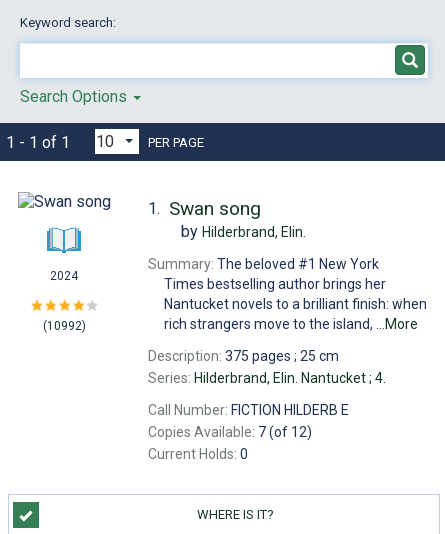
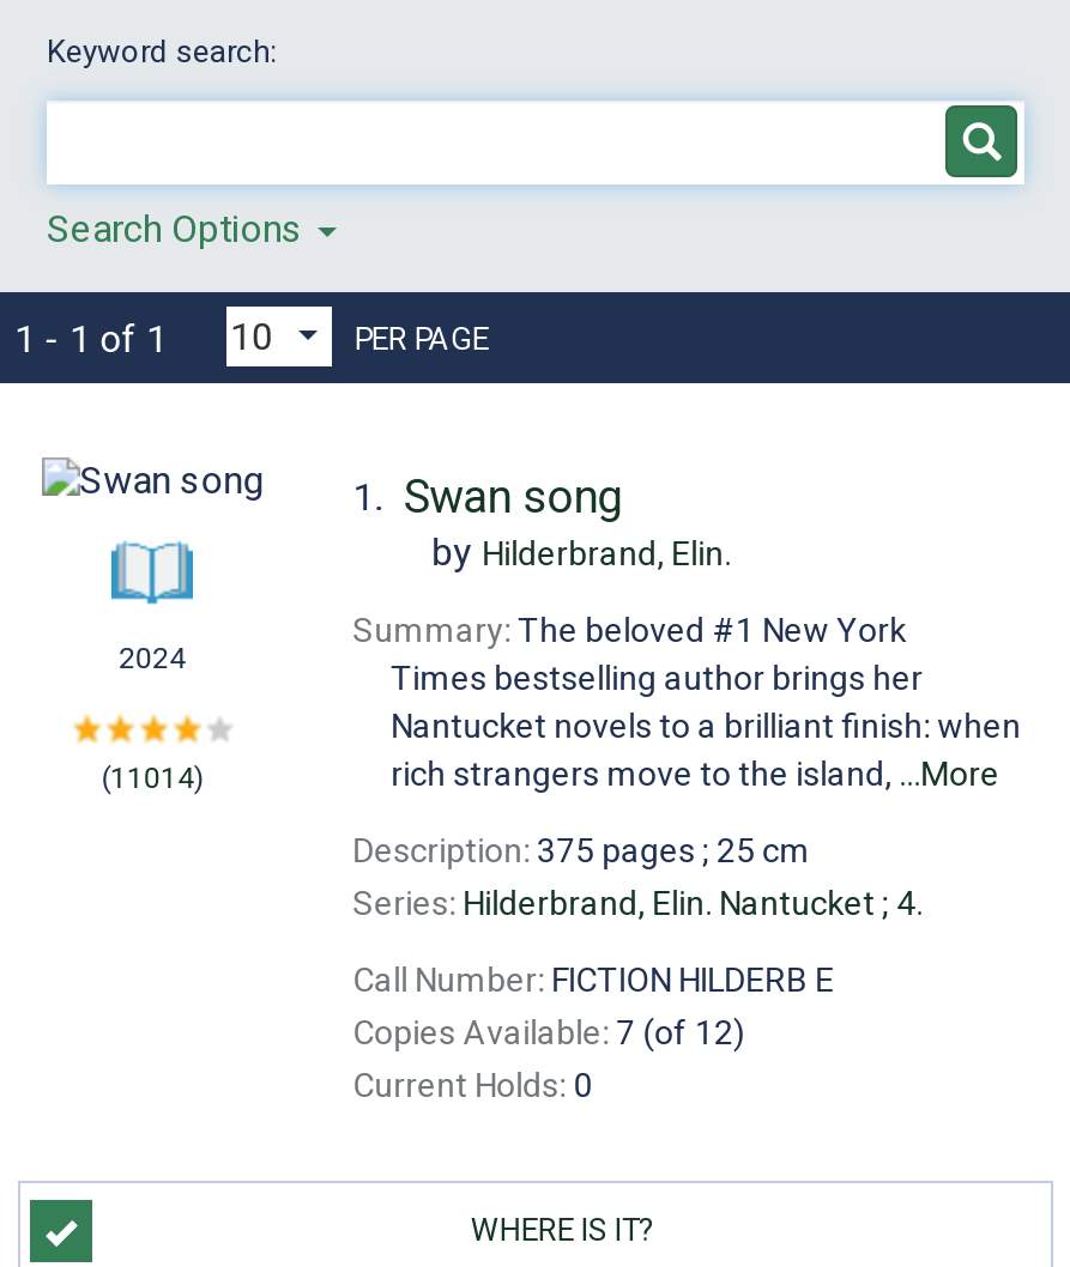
- (10992)
+ (11014)
